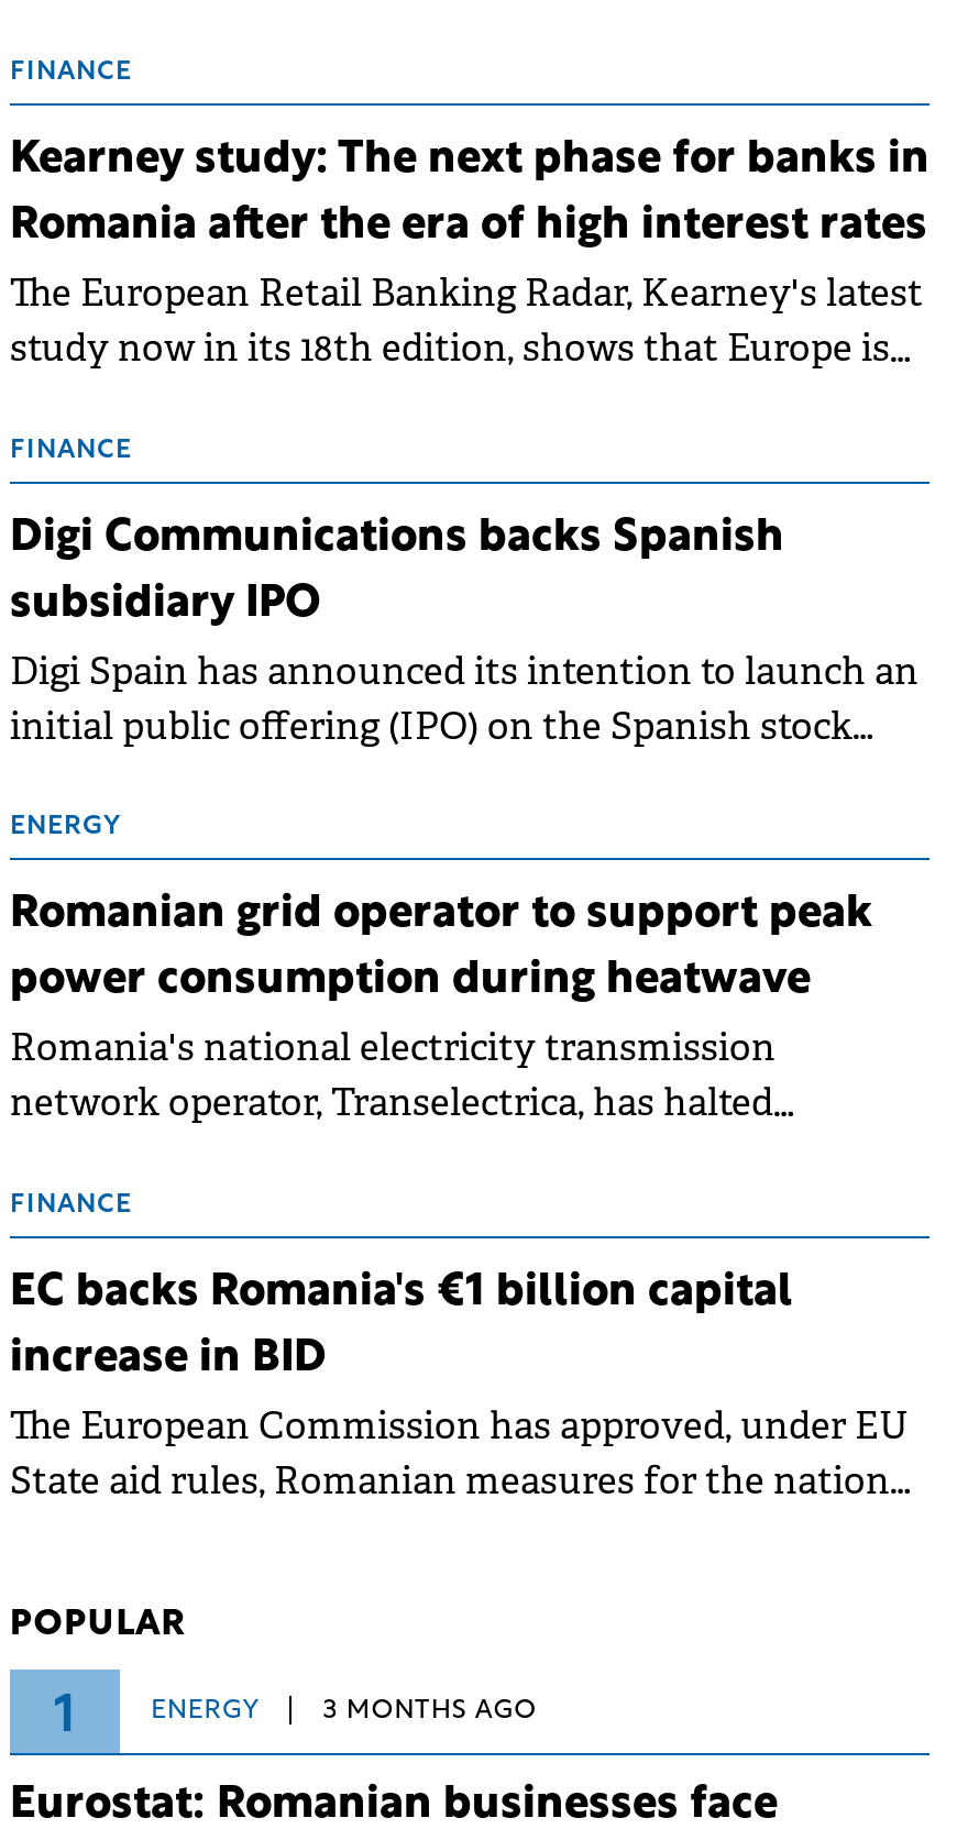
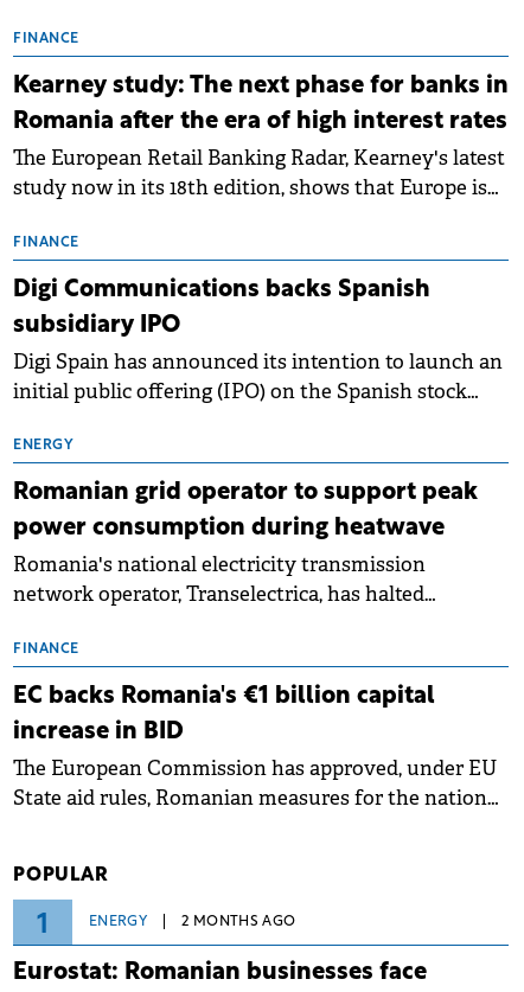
- 3 MONTHS AGO
+ 2 MONTHS AGO
